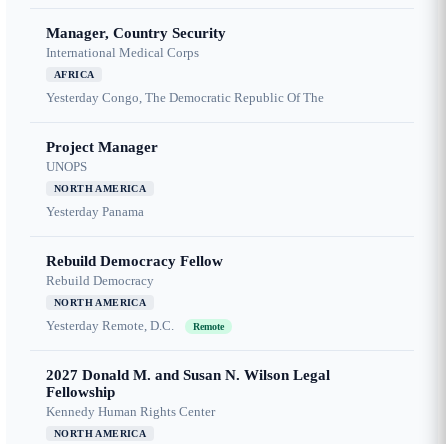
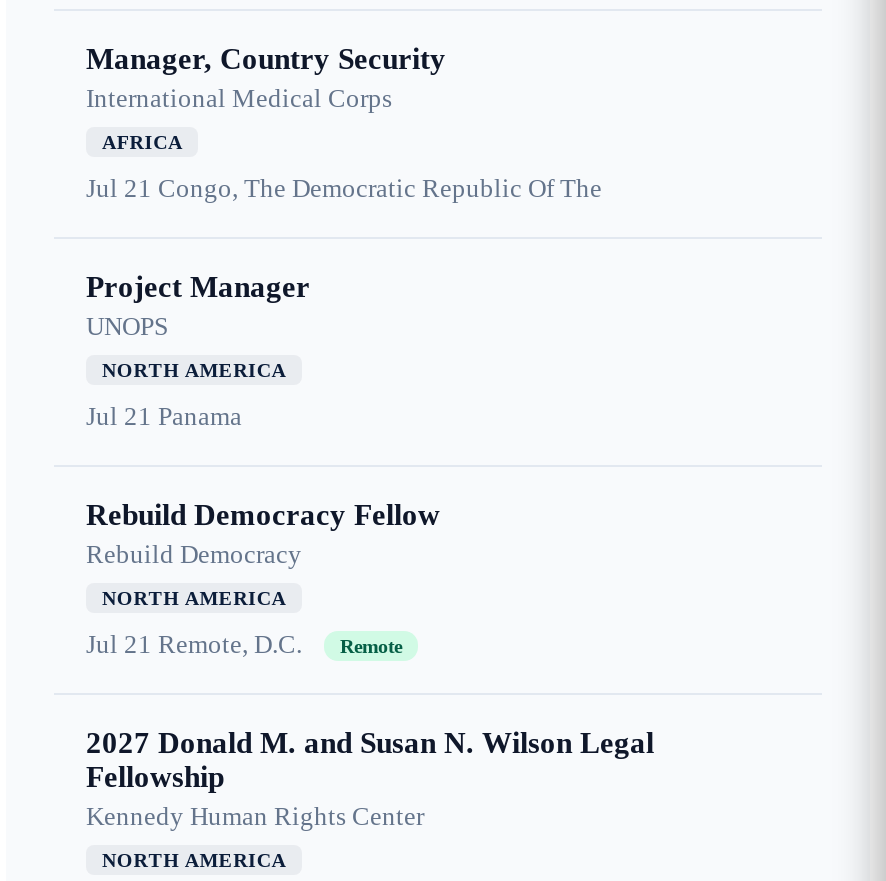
- Yesterday Congo, The Democratic Republic Of The
+ Jul 21 Congo, The Democratic Republic Of The

- Yesterday Panama
+ Jul 21 Panama

- Yesterday Remote, D.C.
+ Jul 21 Remote, D.C.
